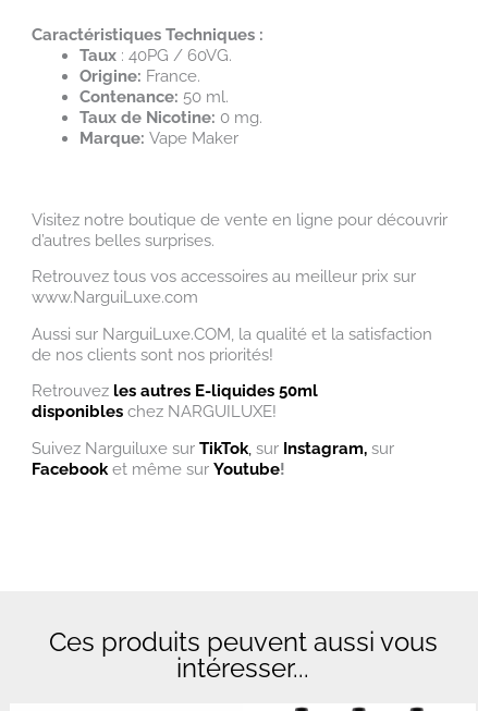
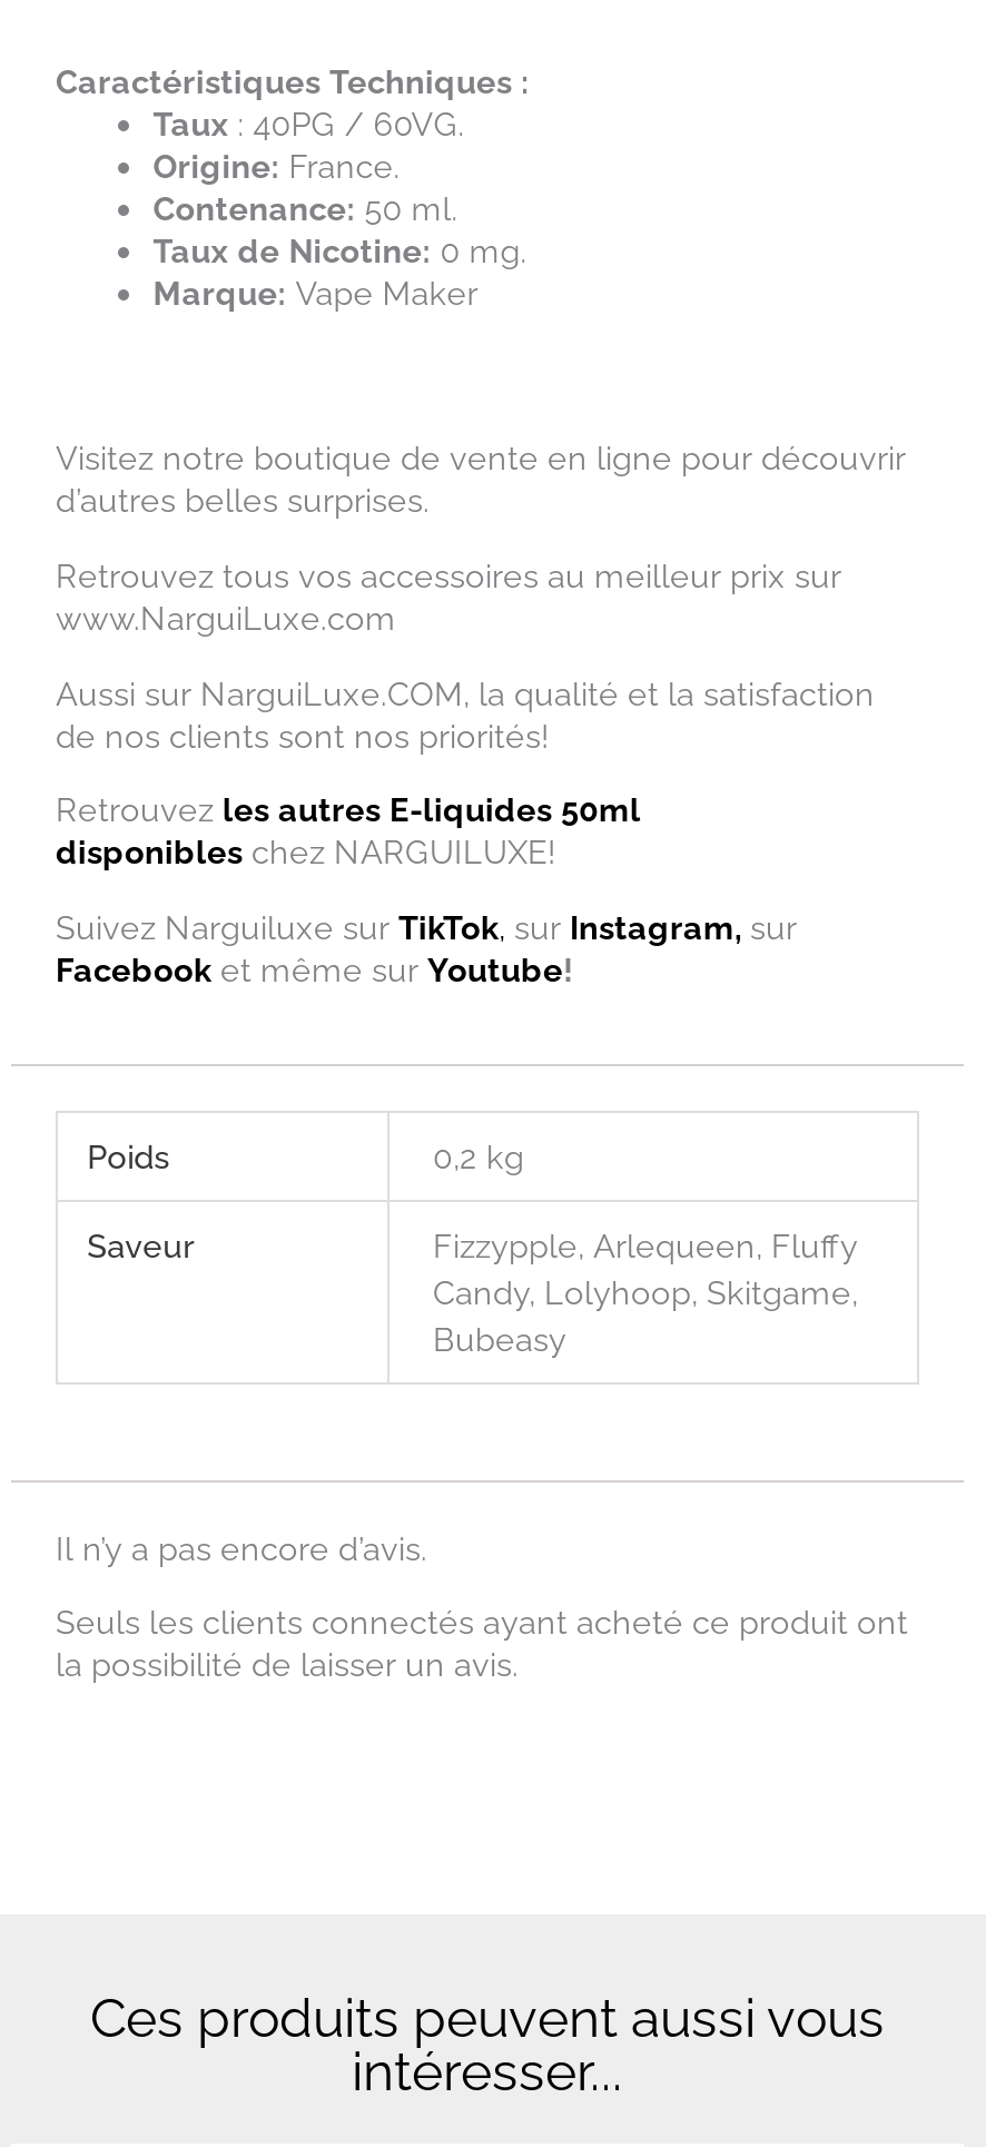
+ Il n’y a pas encore d’avis.
+ Seuls les clients connectés ayant acheté ce produit ont
+ la possibilité de laisser un avis.

+ Poids
+ 0,2 kg
+ Saveur
+ Fizzypple, Arlequeen, Fluffy
+ Candy, Lolyhoop, Skitgame,
+ Bubeasy
